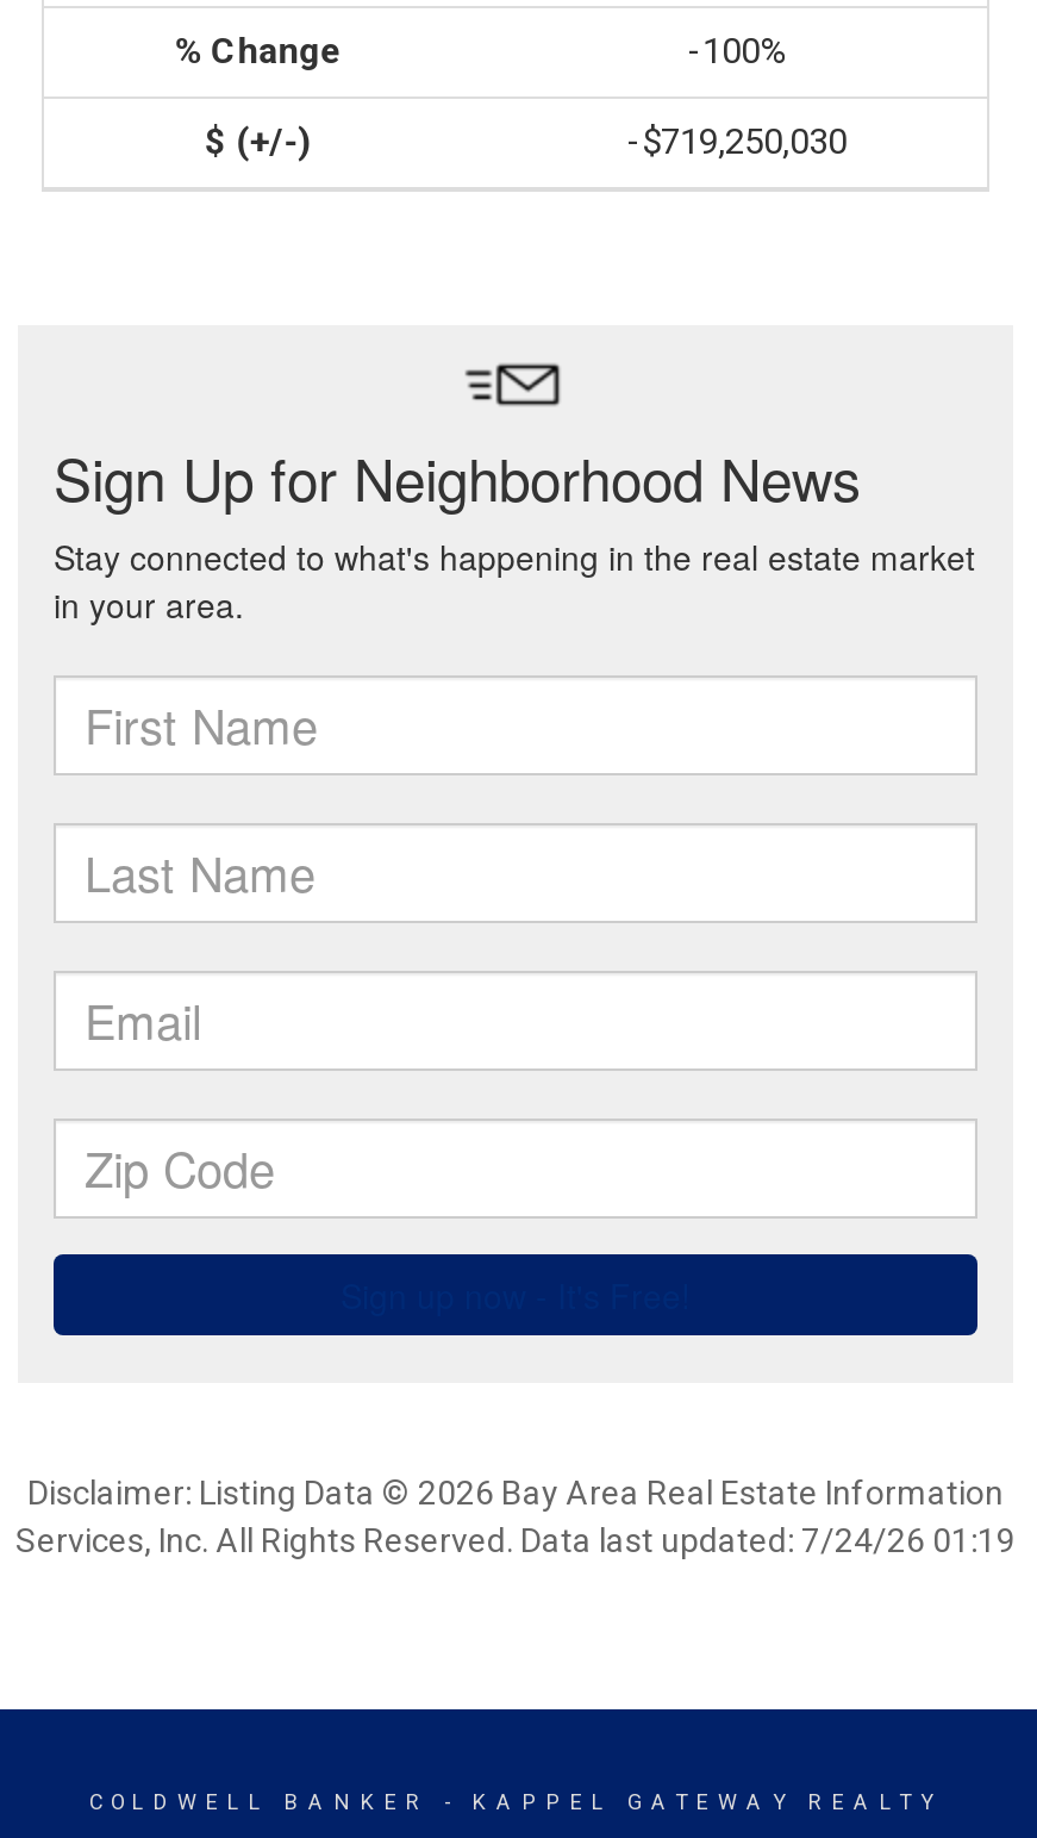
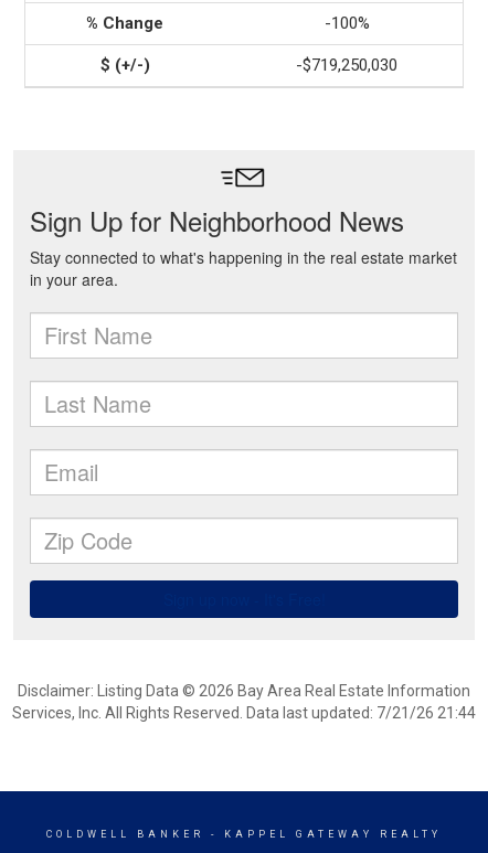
- Services, Inc. All Rights Reserved. Data last updated: 7/24/26 01:19
+ Services, Inc. All Rights Reserved. Data last updated: 7/21/26 21:44
